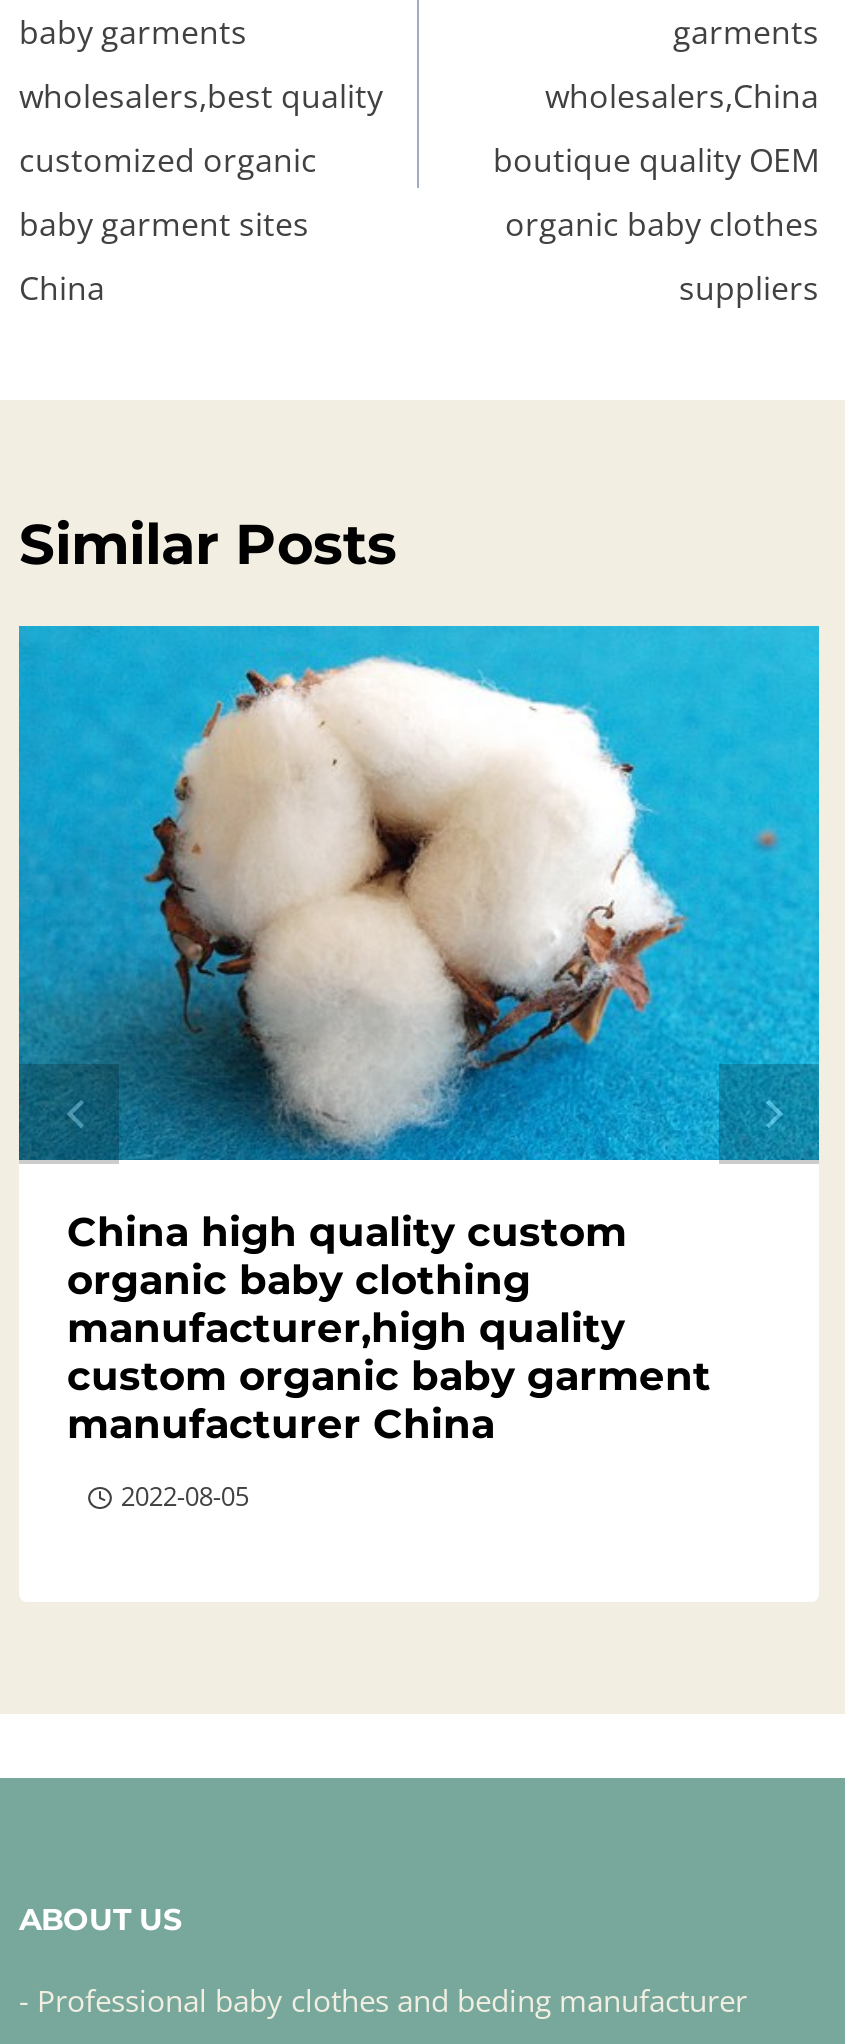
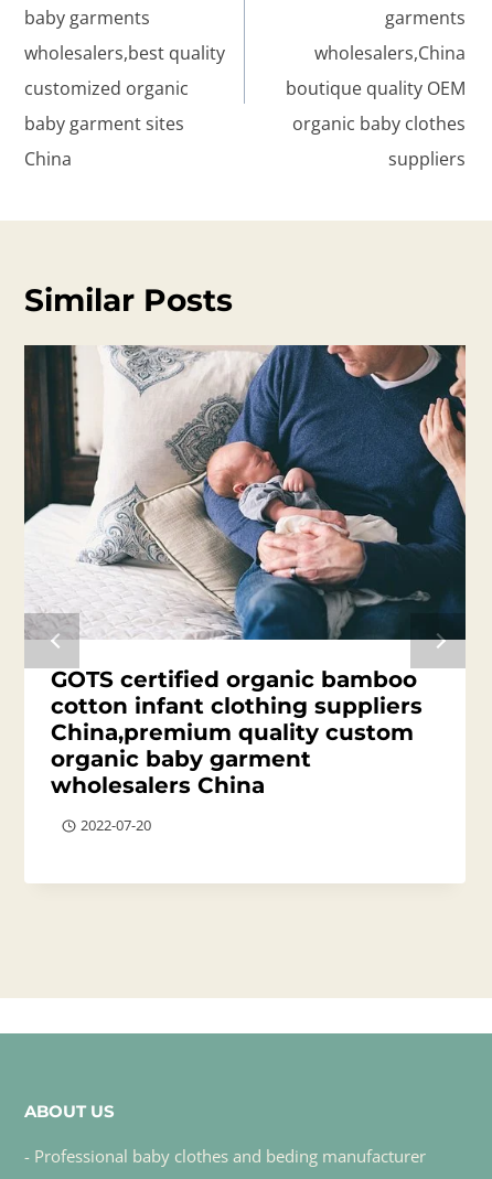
- [image]
- China high quality custom
- organic baby clothing
- manufacturer,high quality
- custom organic baby garment
- manufacturer China
+ [image]
+ GOTS certified organic bamboo
+ cotton infant clothing suppliers
+ China,premium quality custom
+ organic baby garment
+ wholesalers China

- 2022-08-05
+ 2022-07-20
